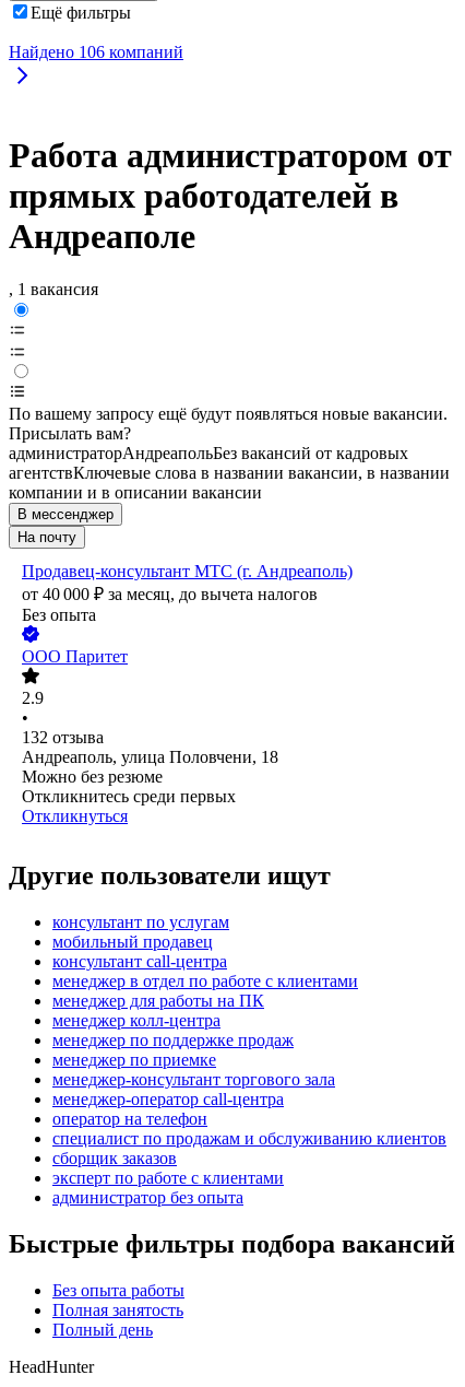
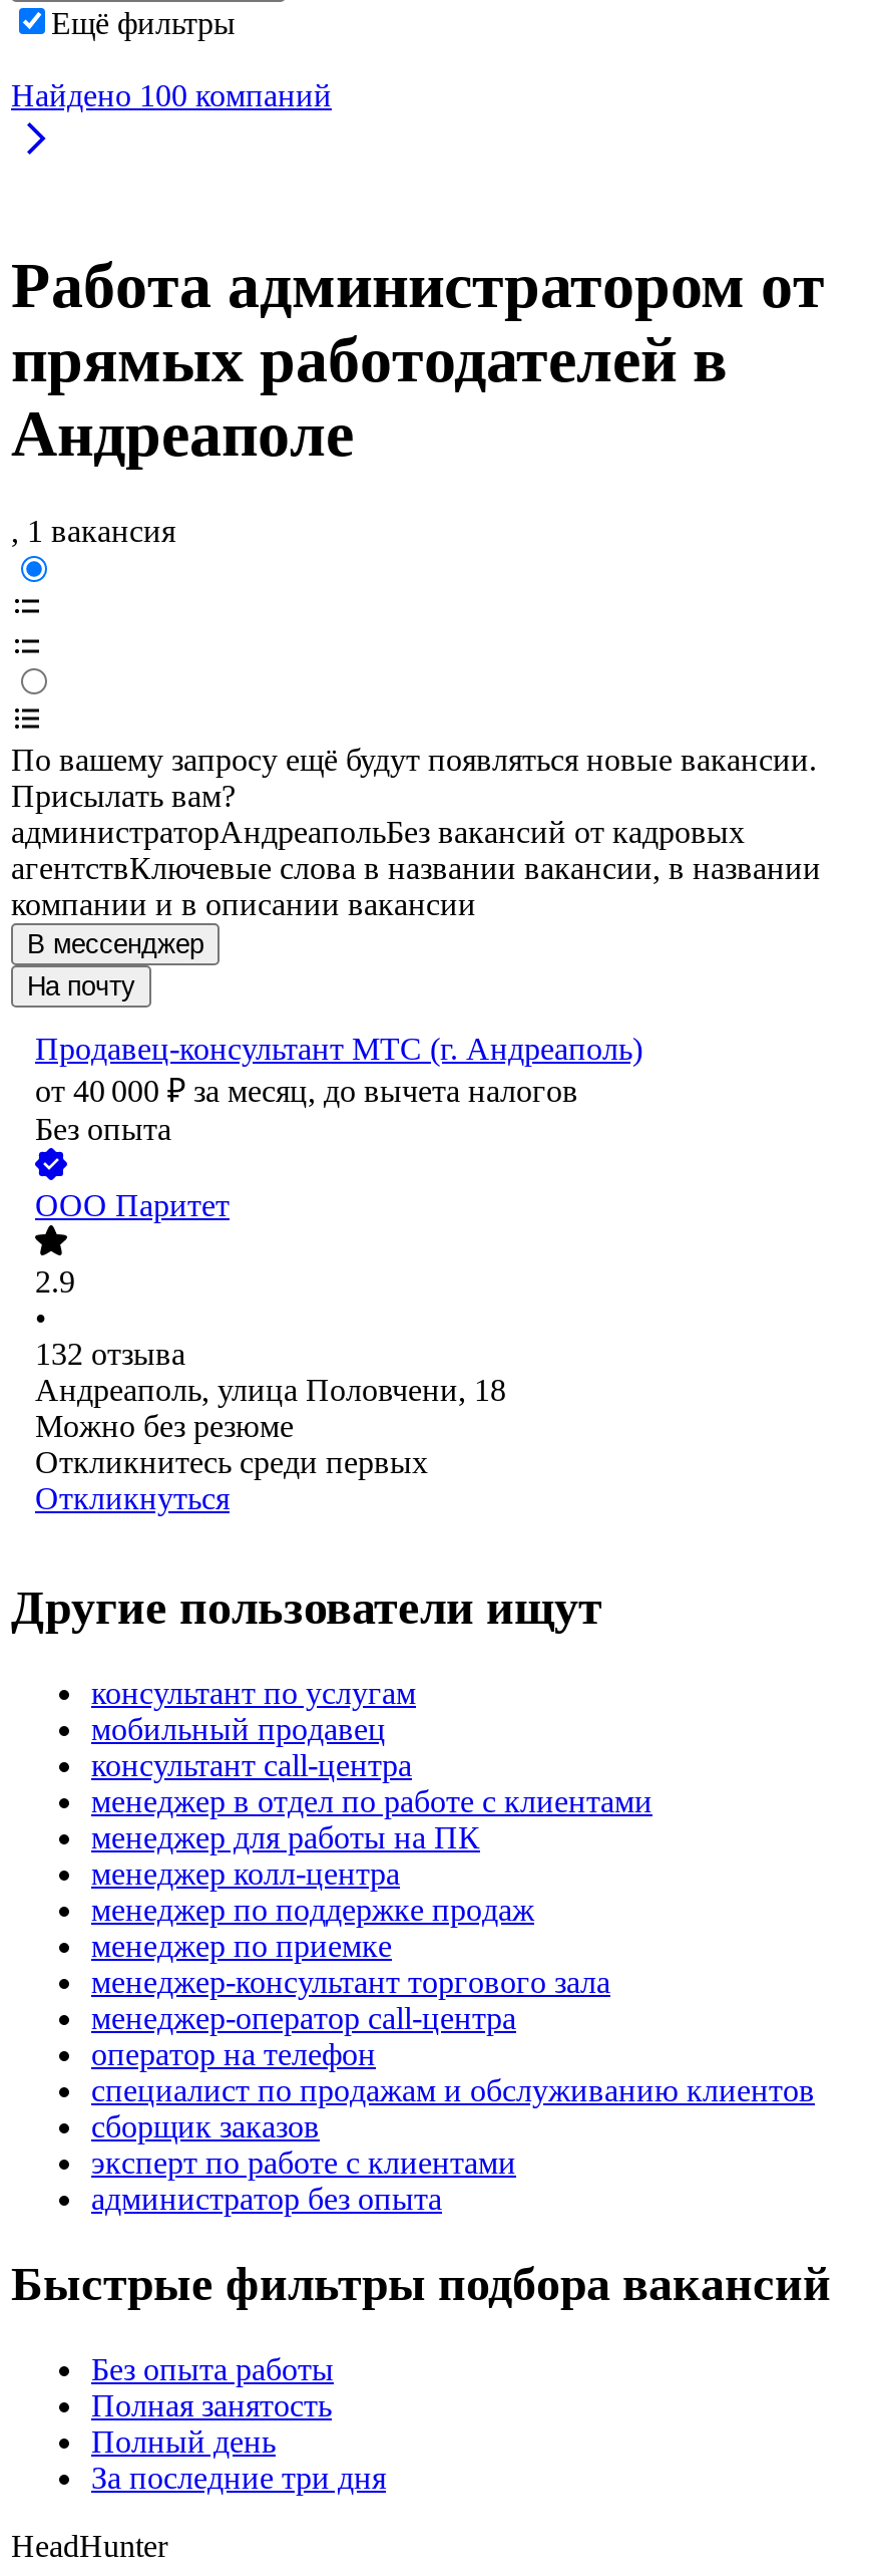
- Найдено 106 компаний
+ Найдено 100 компаний

+ За последние три дня
